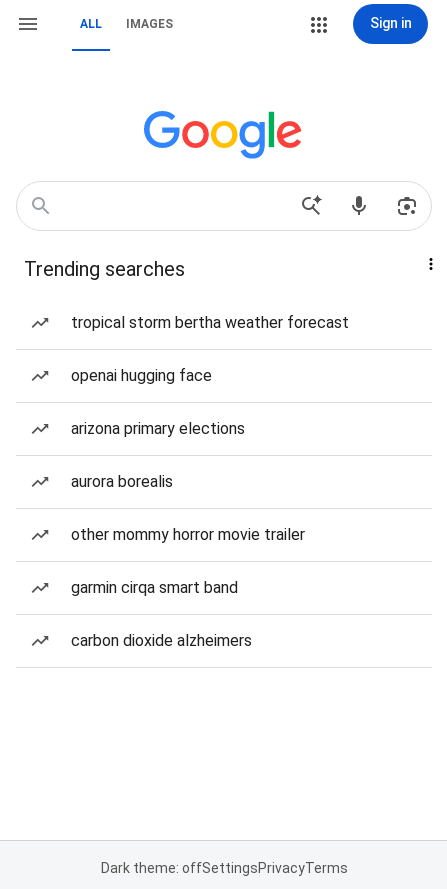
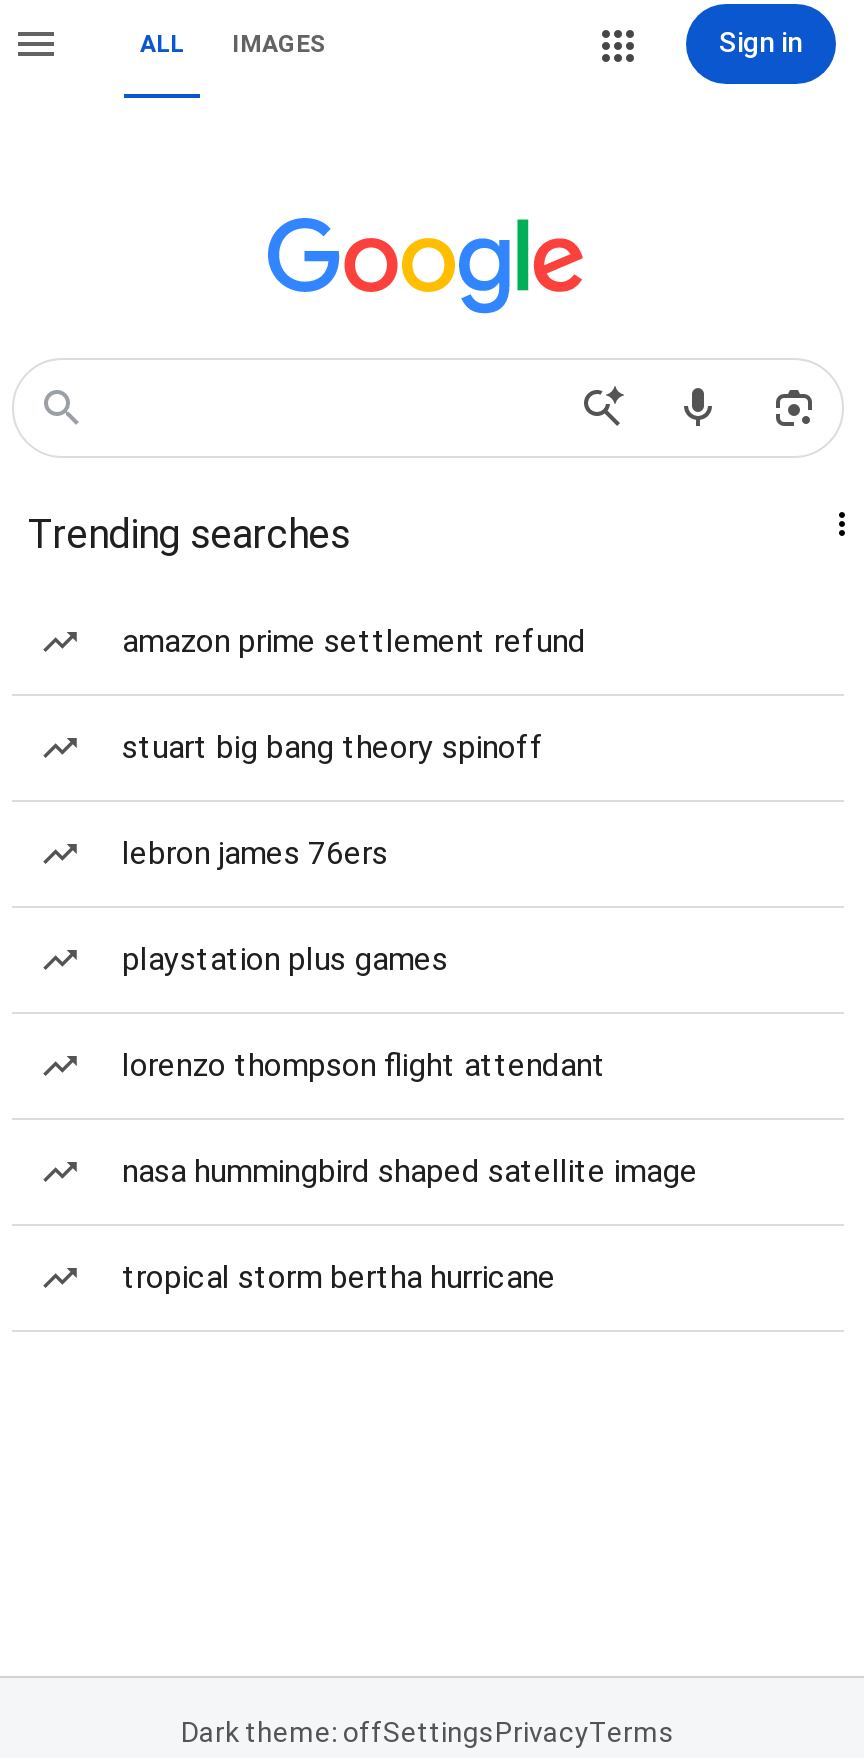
- tropical storm bertha weather forecast
+ amazon prime settlement refund

- openai hugging face
+ stuart big bang theory spinoff

- arizona primary elections
+ lebron james 76ers

- aurora borealis
+ playstation plus games

- other mommy horror movie trailer
+ lorenzo thompson flight attendant

- garmin cirqa smart band
+ nasa hummingbird shaped satellite image

- carbon dioxide alzheimers
+ tropical storm bertha hurricane
